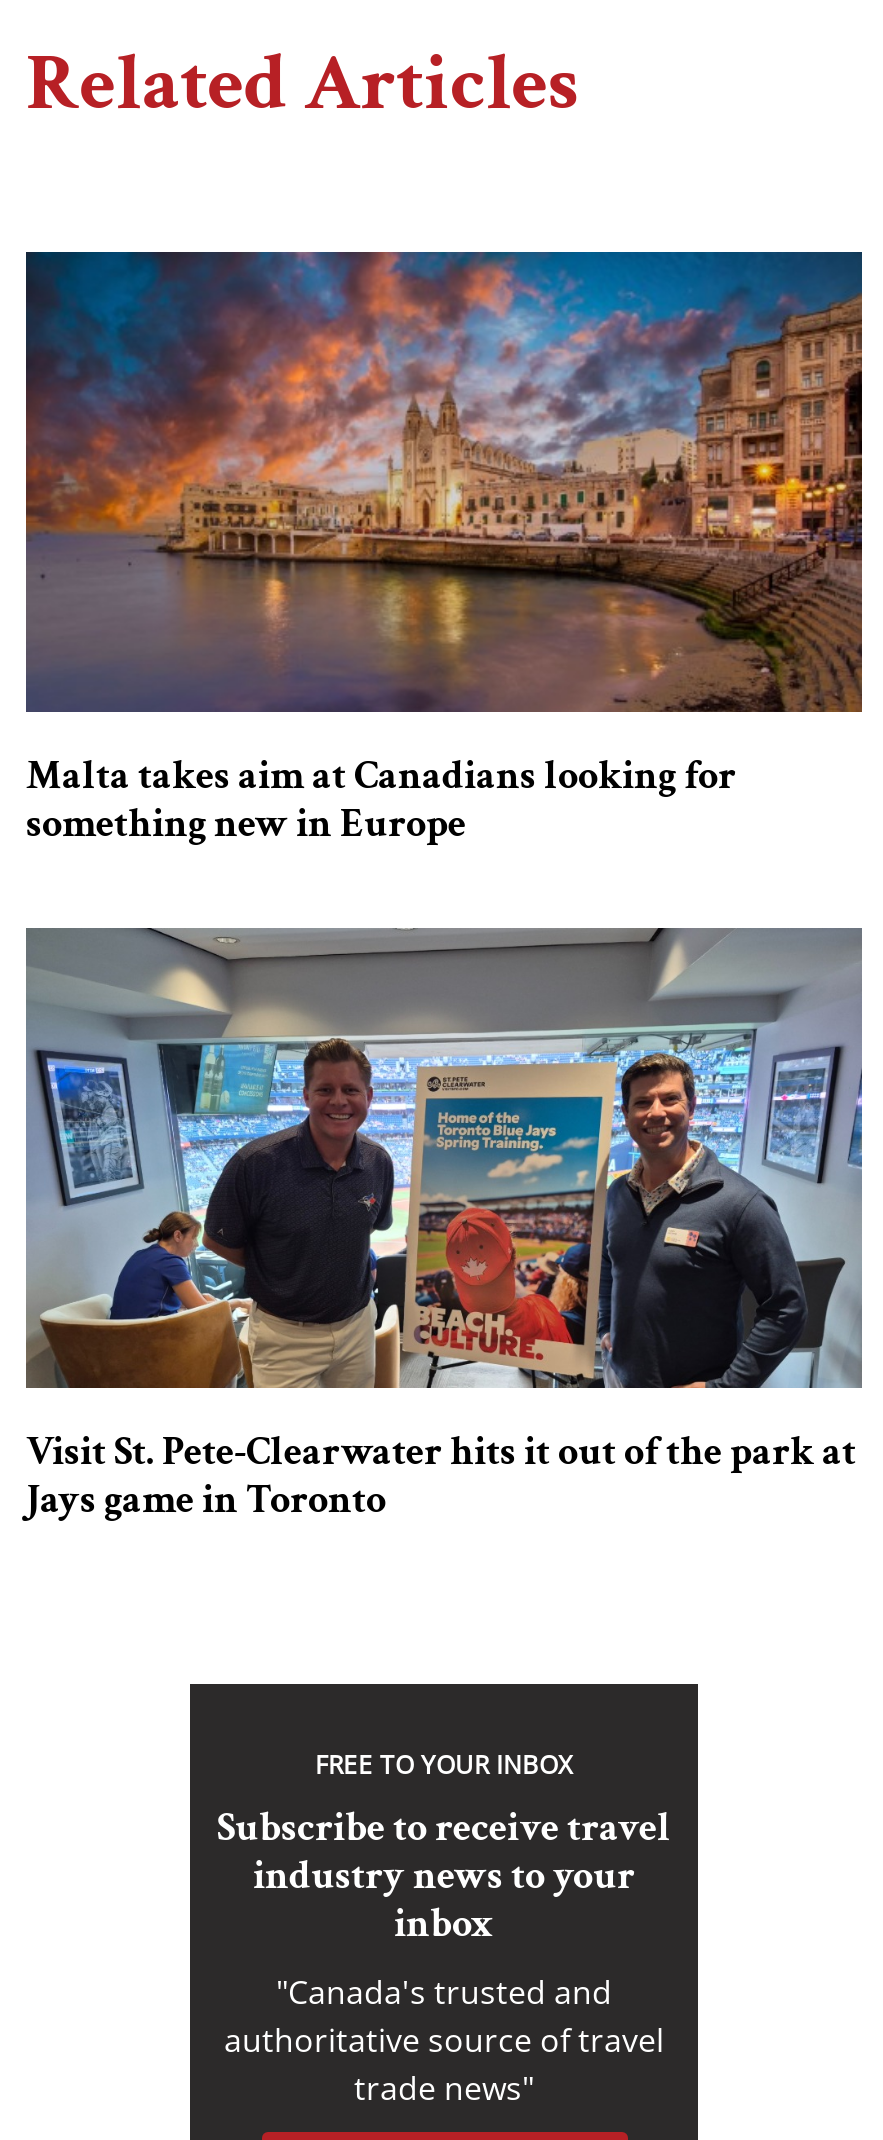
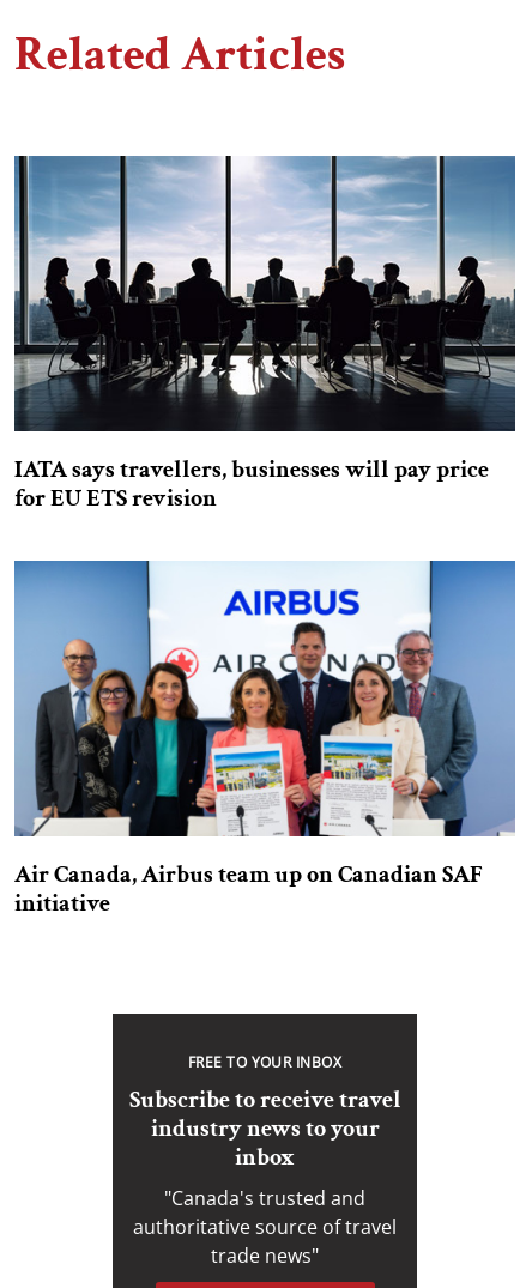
- [image]
- Malta takes aim at Canadians looking for
- something new in Europe
+ [image]
+ IATA says travellers, businesses will pay price
+ for EU ETS revision

- [image]
- Visit St. Pete-Clearwater hits it out of the park at
- Jays game in Toronto
+ [image]
+ Air Canada, Airbus team up on Canadian SAF
+ initiative
